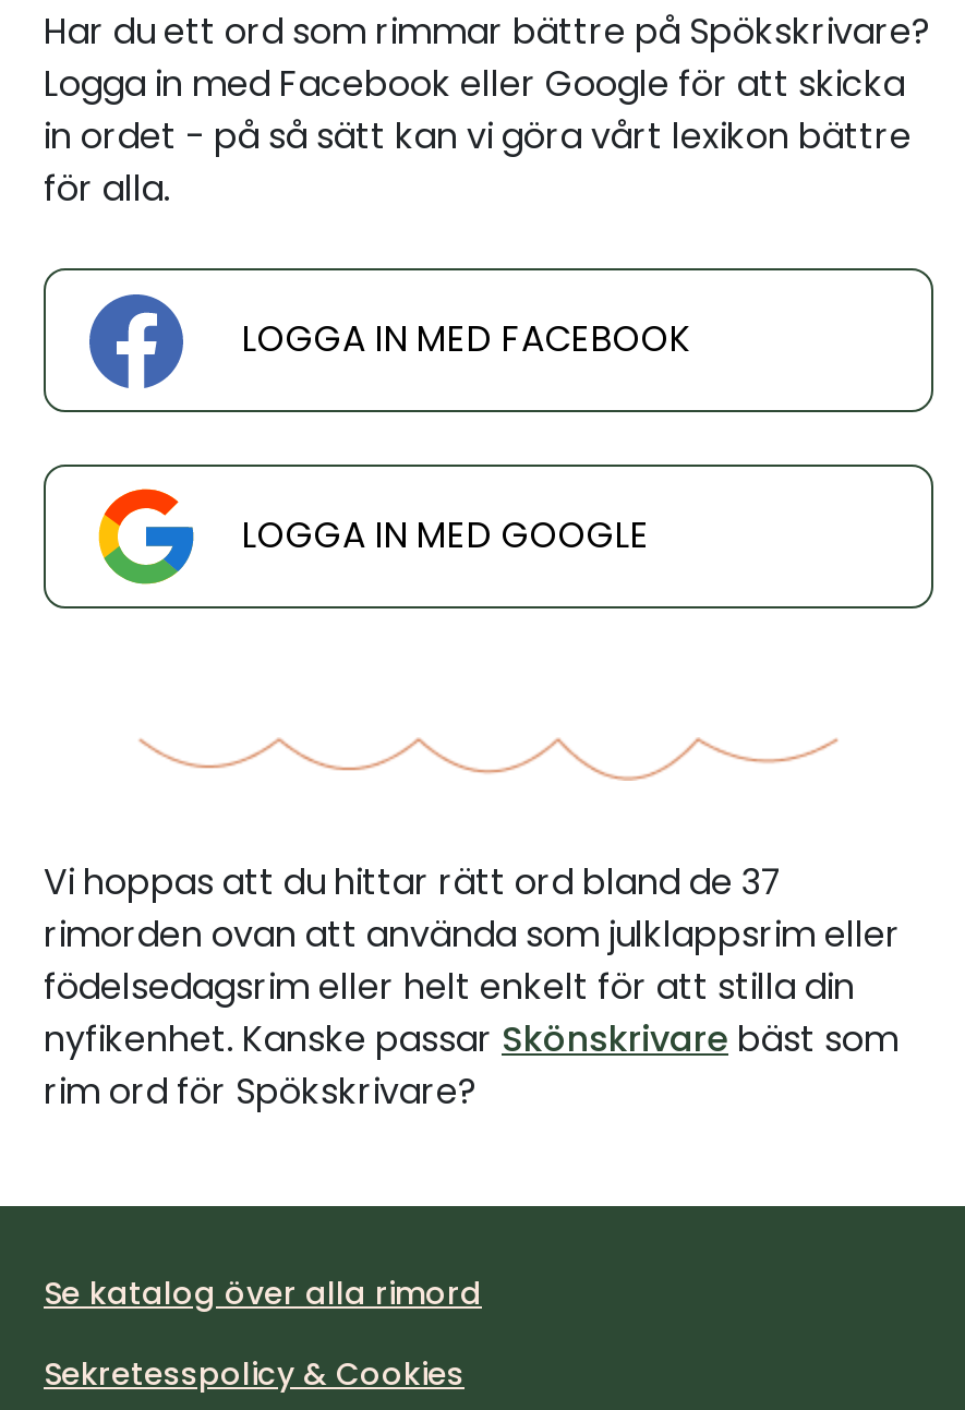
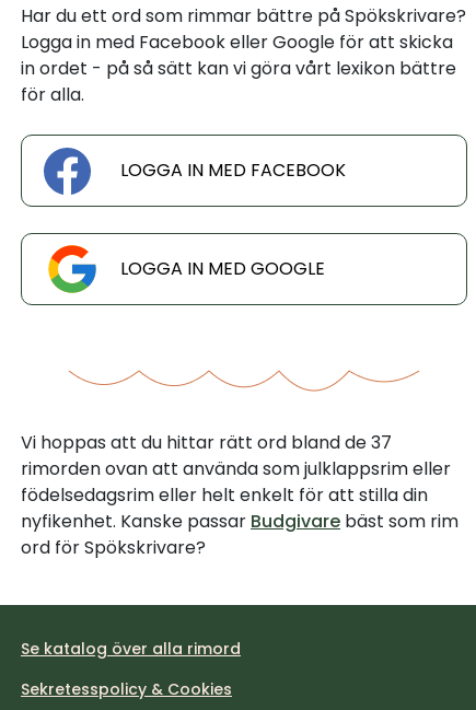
- nyfikenhet. Kanske passar Skönskrivare bäst som
- rim ord för Spökskrivare?
+ nyfikenhet. Kanske passar Budgivare bäst som rim
+ ord för Spökskrivare?
